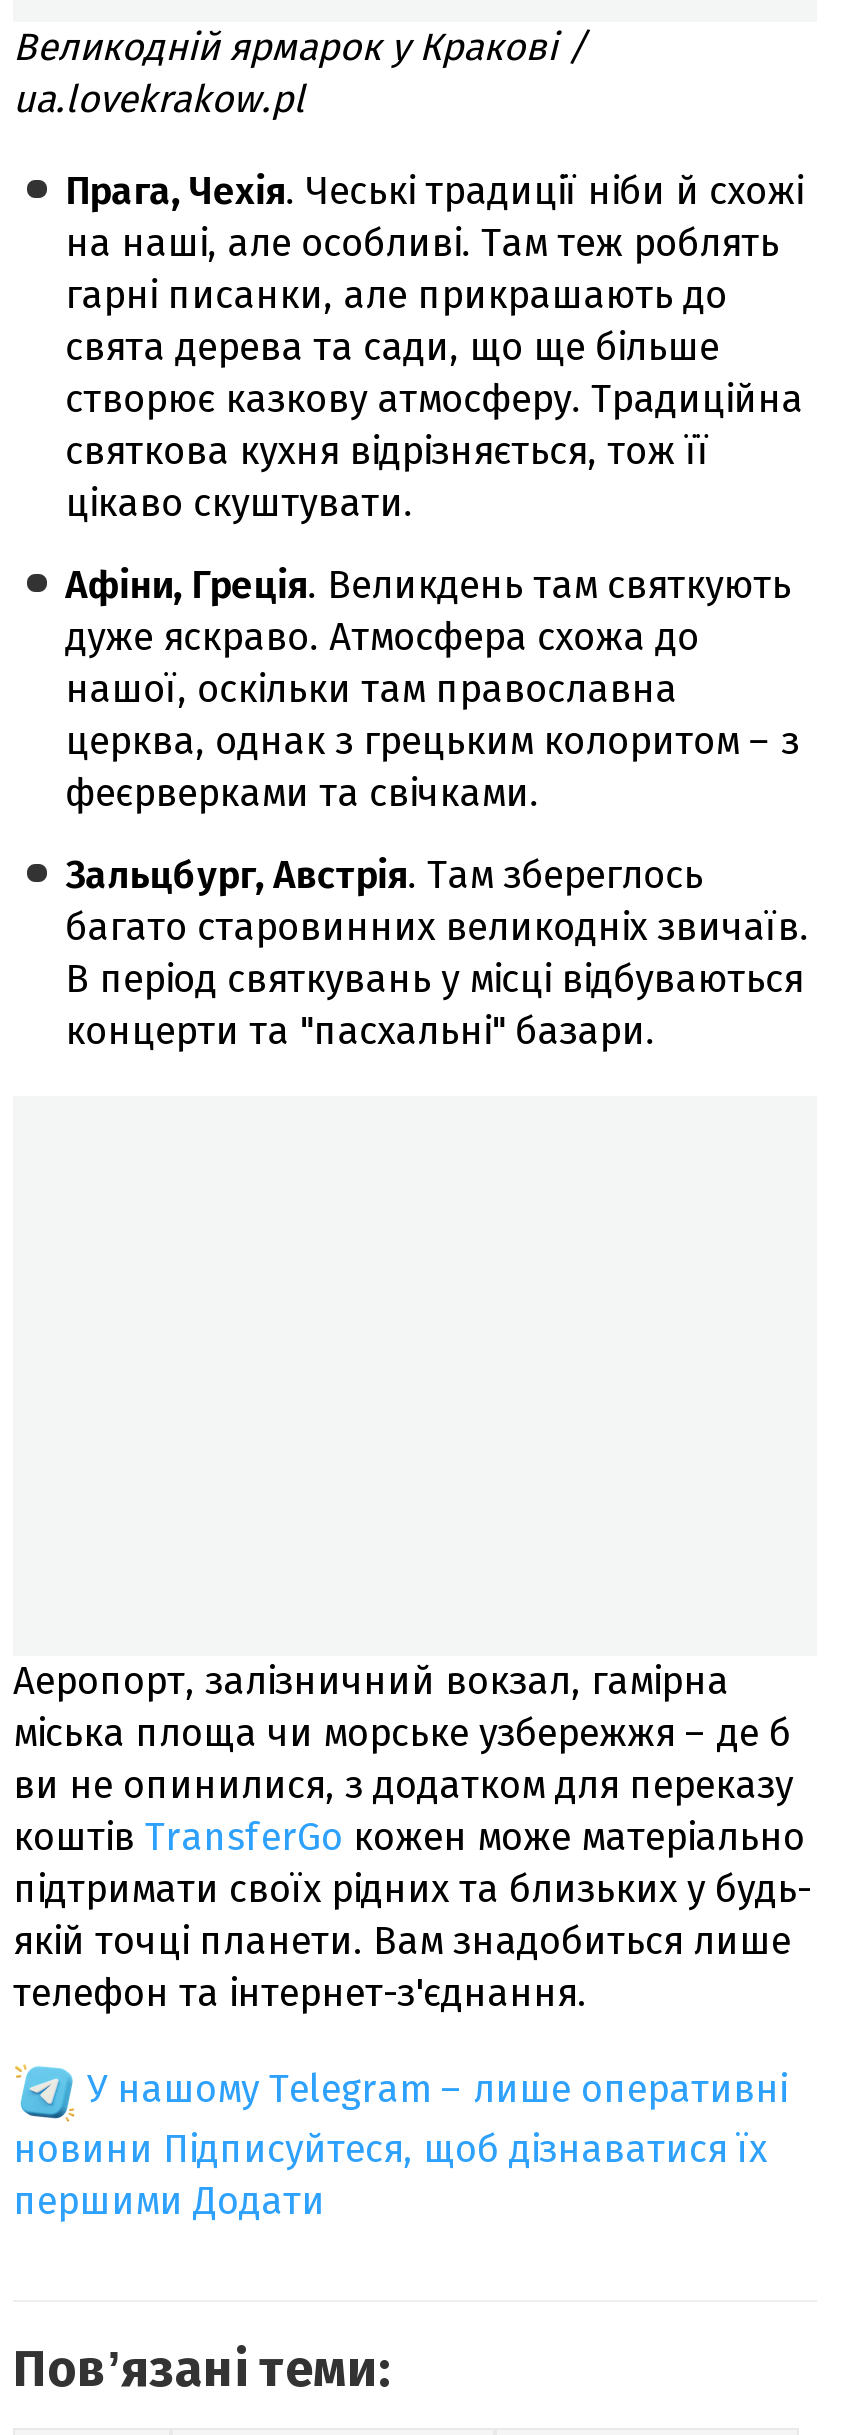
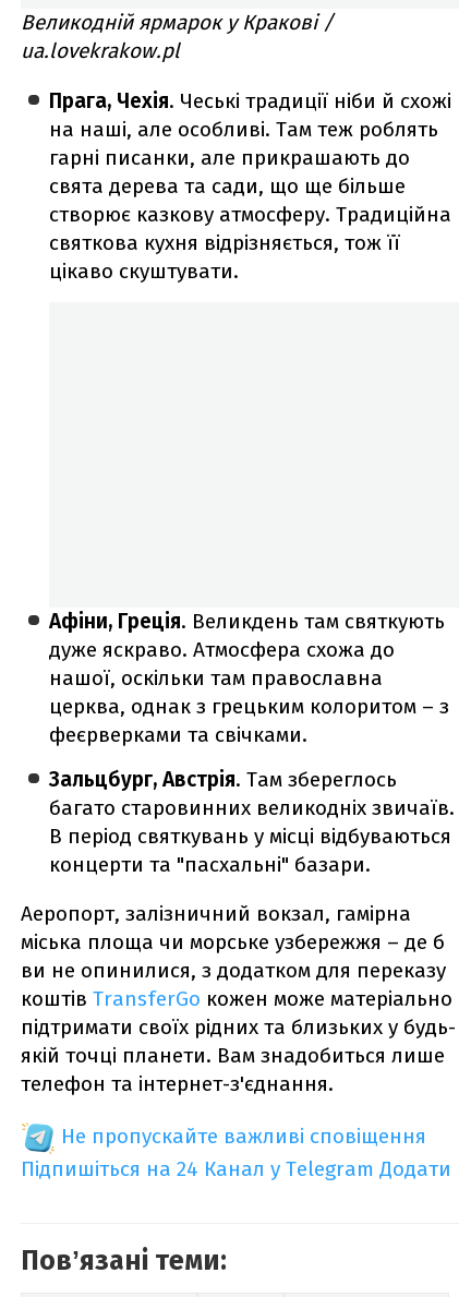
moved down: Афіни, Греція. Великдень там святкують | дуже яскраво. Атмосфера схожа до | нашої, оскільки там православна | ... | В період святкувань у місці відбуваються | концерти та "пасхальні" базари.

- У нашому Telegram – лише оперативні
- новини Підписуйтеся, щоб дізнаватися їх
- першими Додати
+ Не пропускайте важливі сповіщення
+ Підпишіться на 24 Канал у Telegram Додати
